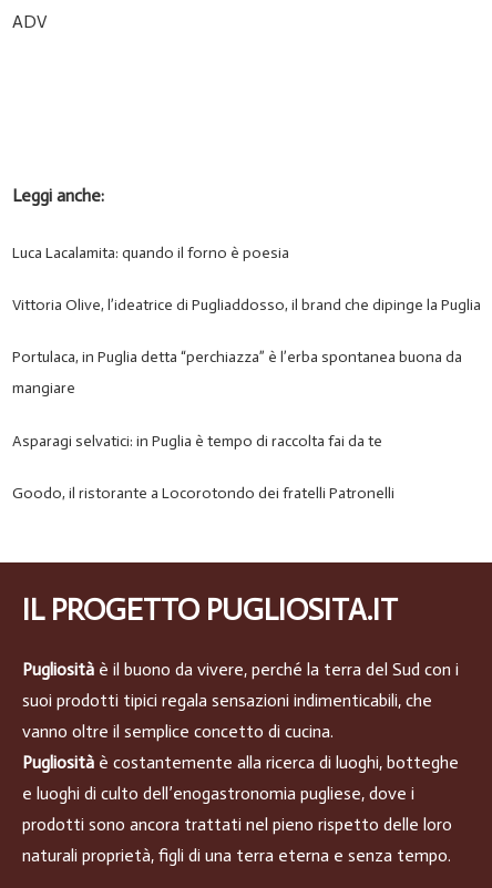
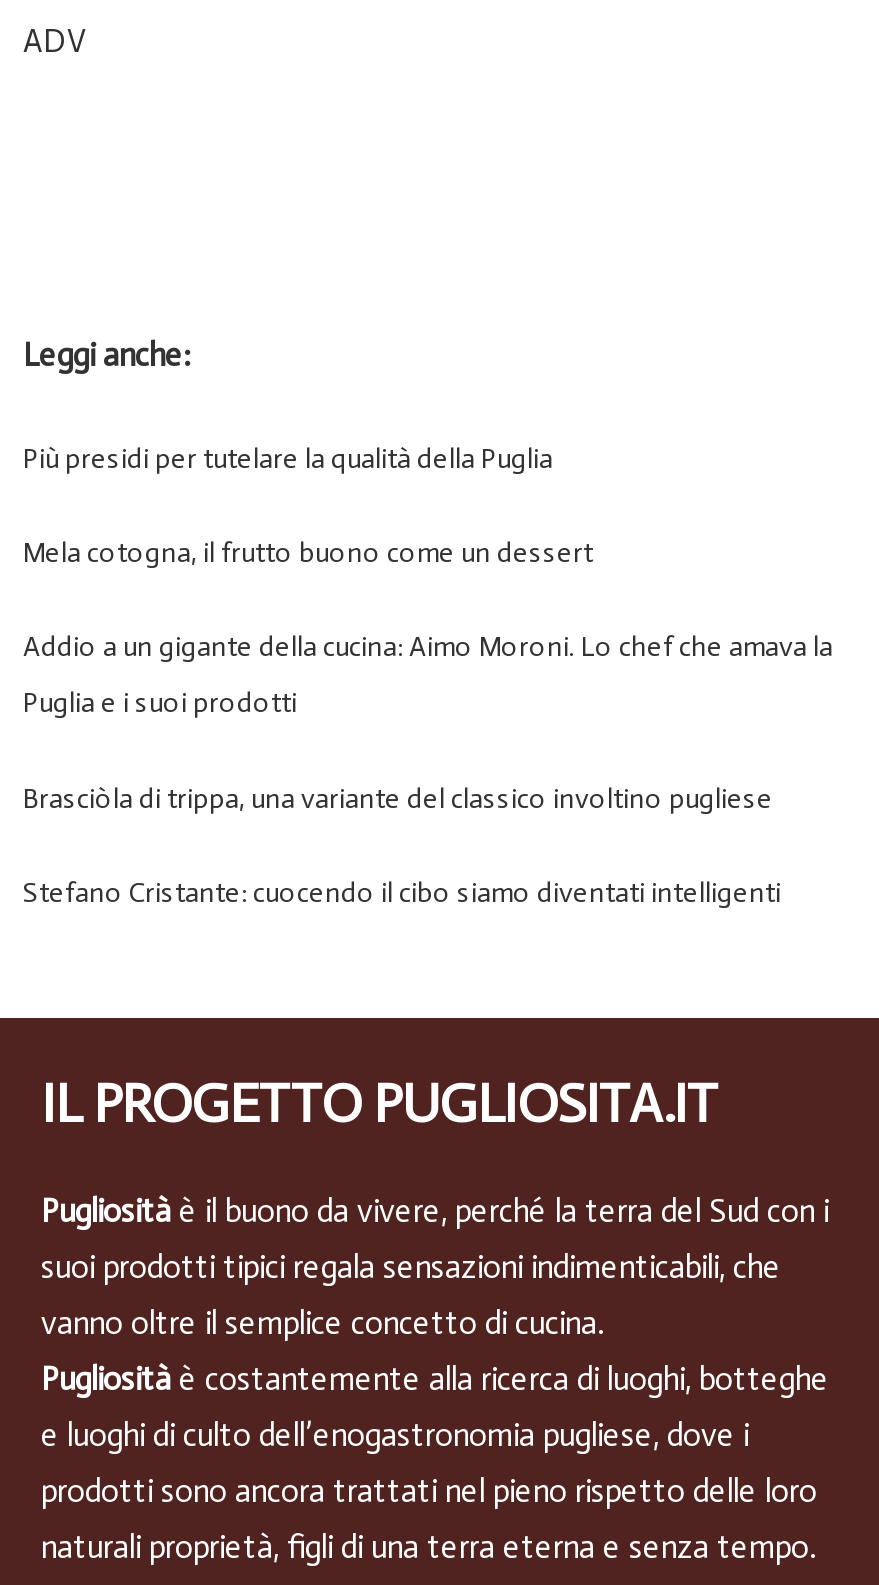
- Luca Lacalamita: quando il forno è poesia
+ Più presidi per tutelare la qualità della Puglia

- Vittoria Olive, l’ideatrice di Pugliaddosso, il brand che dipinge la Puglia
+ Mela cotogna, il frutto buono come un dessert

- Portulaca, in Puglia detta “perchiazza” è l’erba spontanea buona da
+ Addio a un gigante della cucina: Aimo Moroni. Lo chef che amava la

- mangiare
+ Puglia e i suoi prodotti

- Asparagi selvatici: in Puglia è tempo di raccolta fai da te
+ Brasciòla di trippa, una variante del classico involtino pugliese

- Goodo, il ristorante a Locorotondo dei fratelli Patronelli
+ Stefano Cristante: cuocendo il cibo siamo diventati intelligenti
